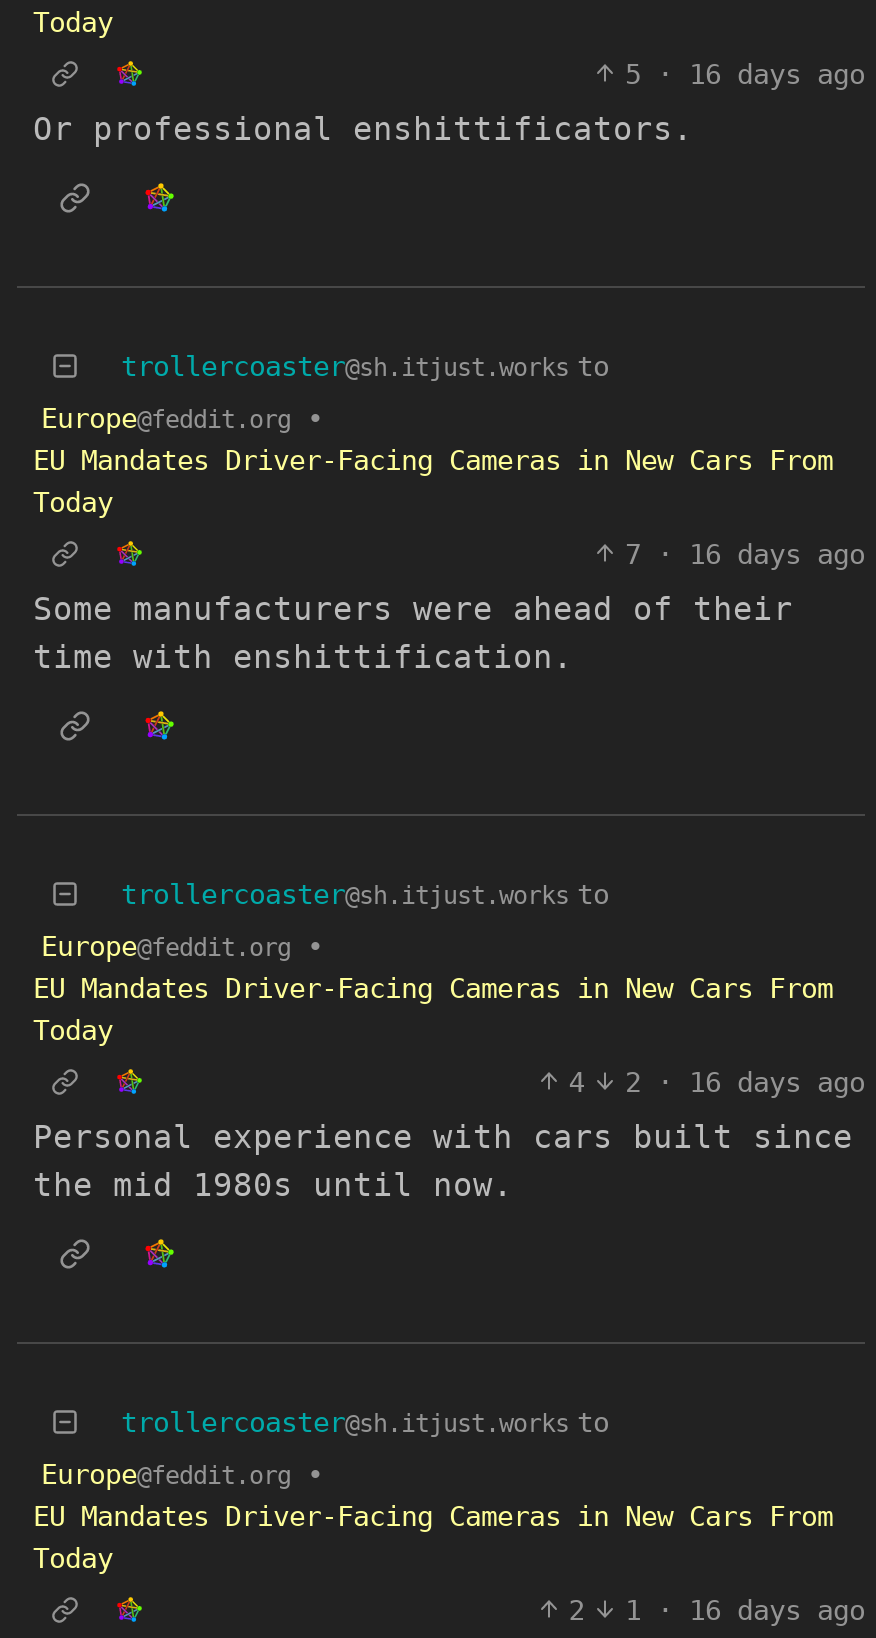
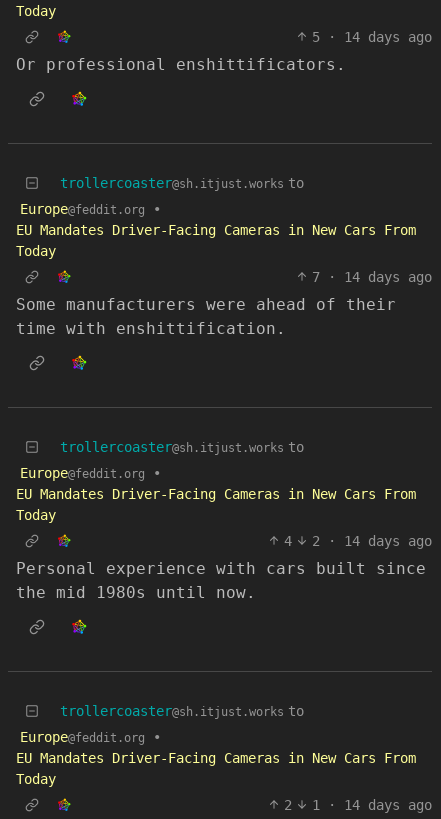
- 5 · 16 days ago
+ 5 · 14 days ago

- 7 · 16 days ago
+ 7 · 14 days ago

- 4 2 · 16 days ago
+ 4 2 · 14 days ago

- 2 1 · 16 days ago
+ 2 1 · 14 days ago
